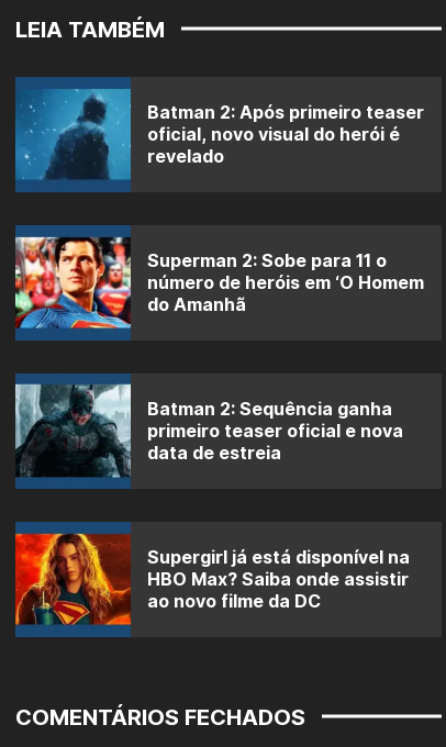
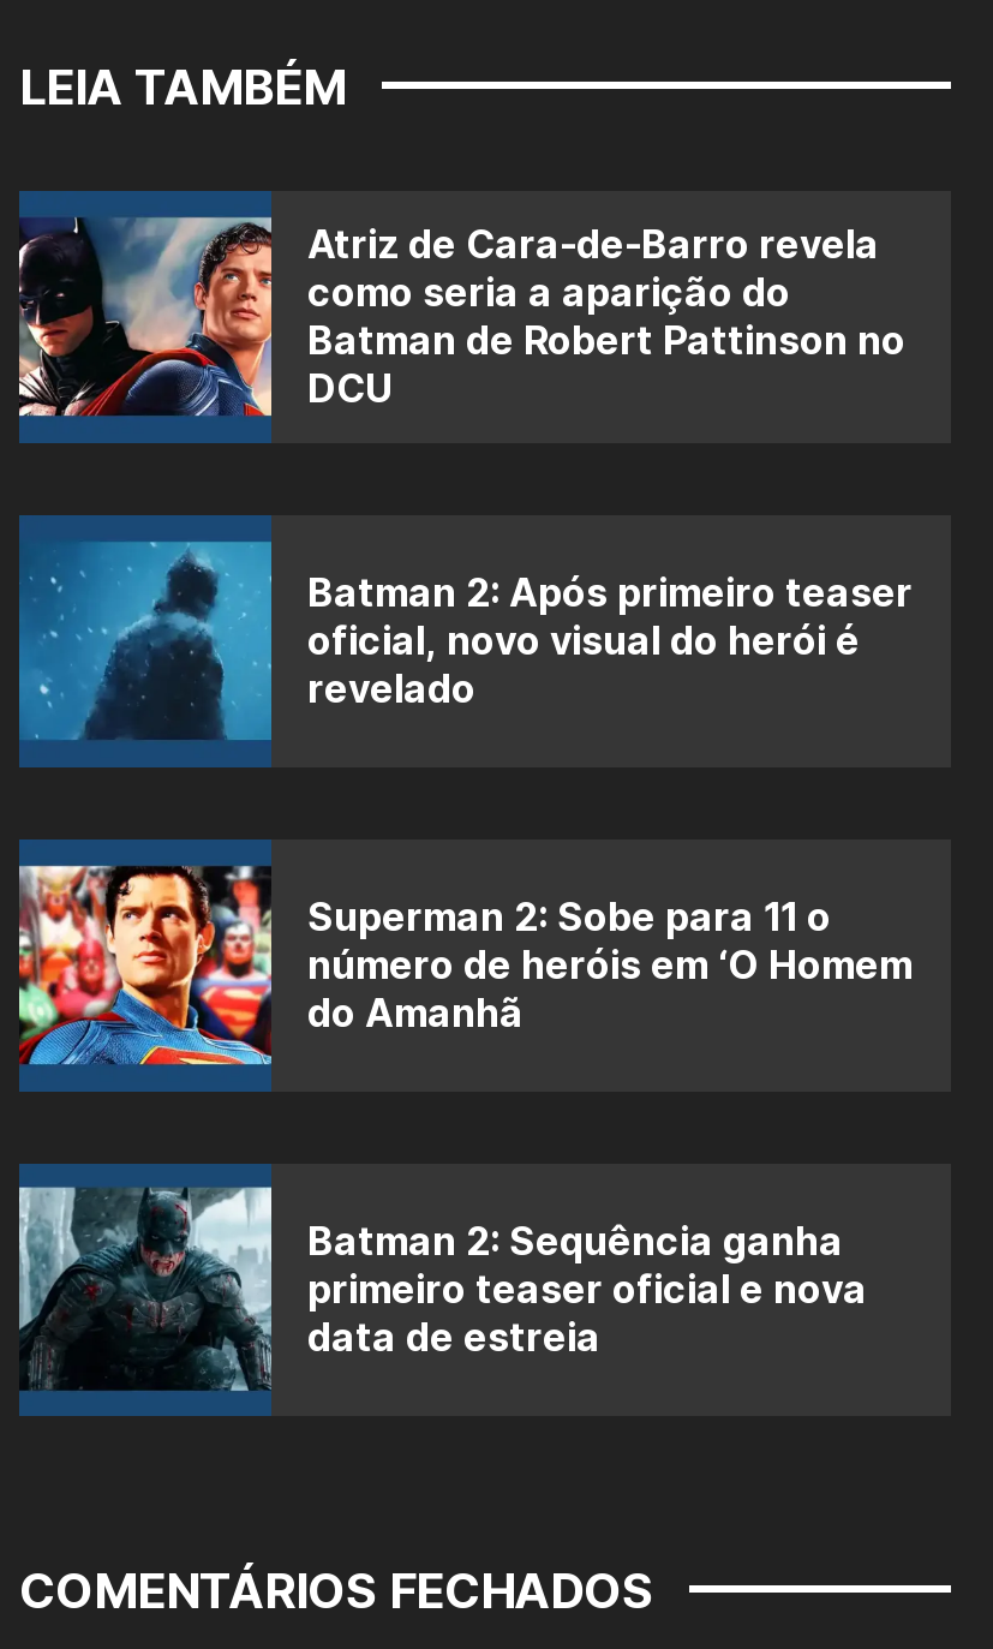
+ [image]
+ Atriz de Cara-de-Barro revela
+ como seria a aparição do
+ Batman de Robert Pattinson no
+ DCU

moved down: [image] | Batman 2: Após primeiro teaser | oficial, novo visual do herói é | ... | primeiro teaser oficial e nova | data de estreia

- [image]
- Supergirl já está disponível na
- HBO Max? Saiba onde assistir
- ao novo filme da DC
